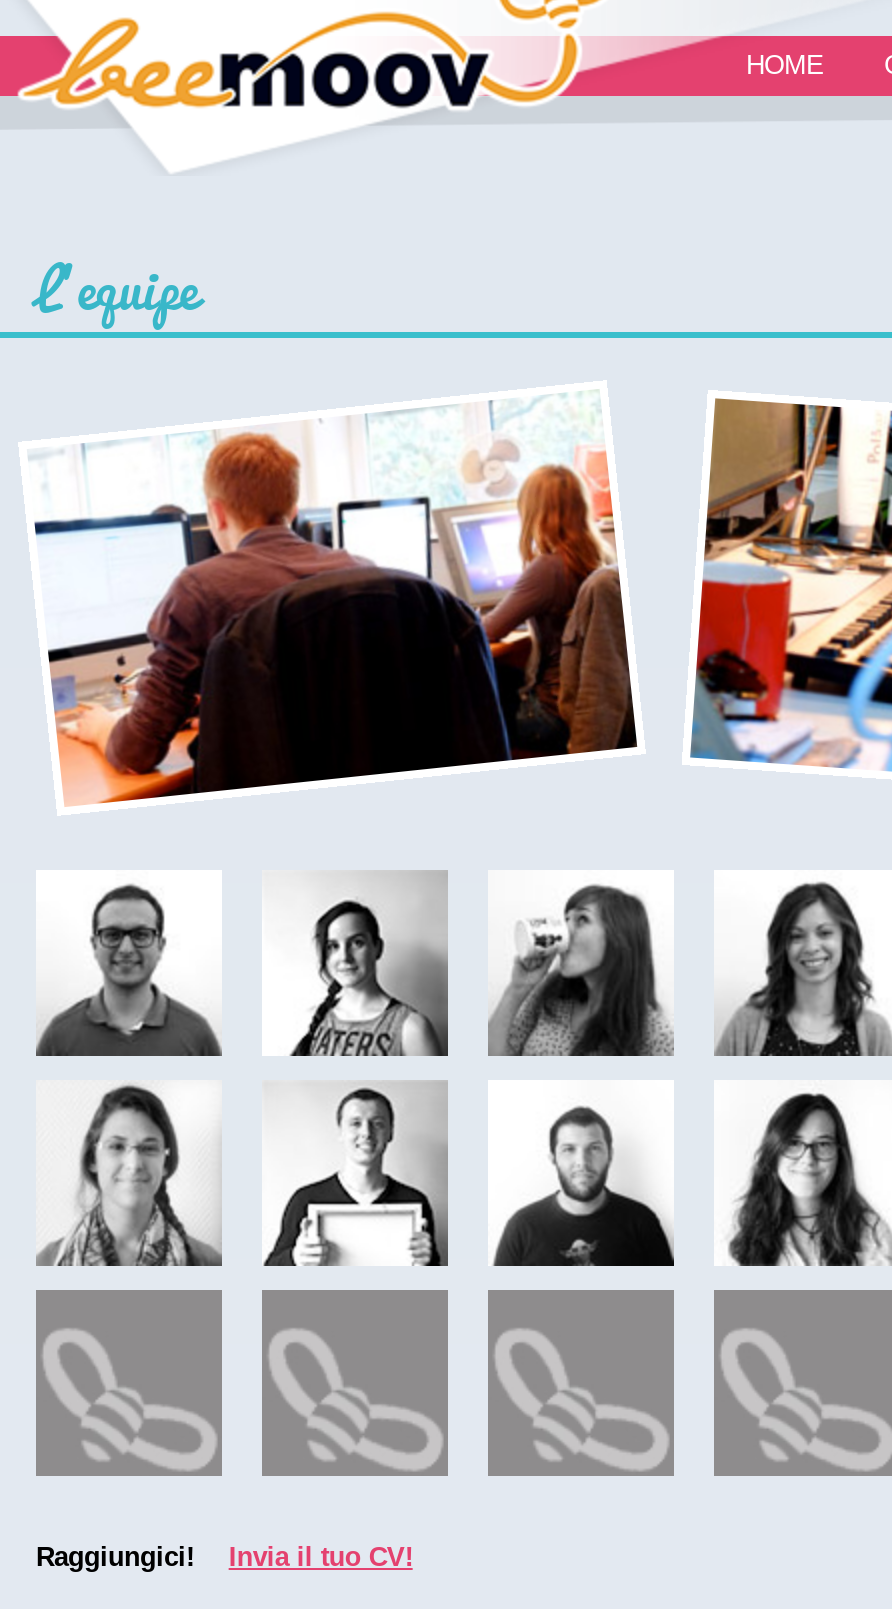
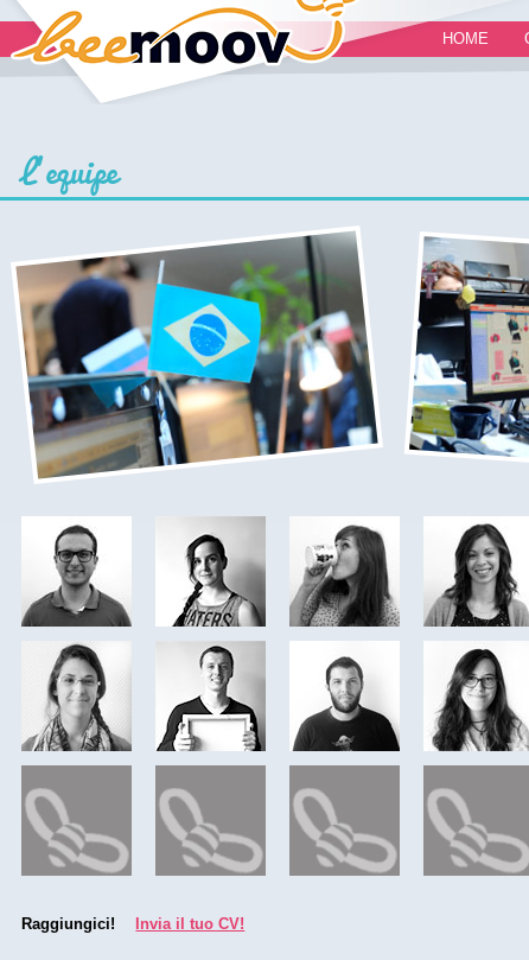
- [image]
+ [image]

- [image]
+ [image]
